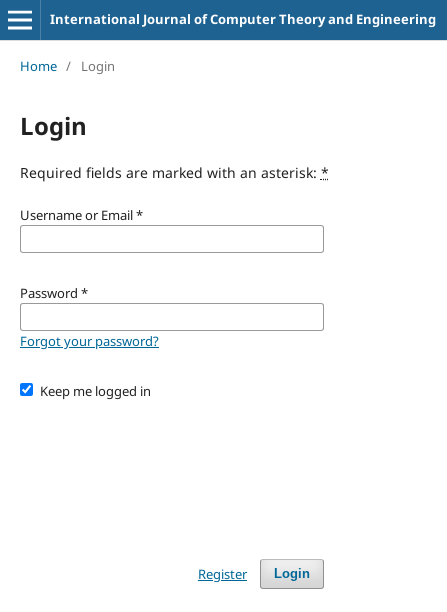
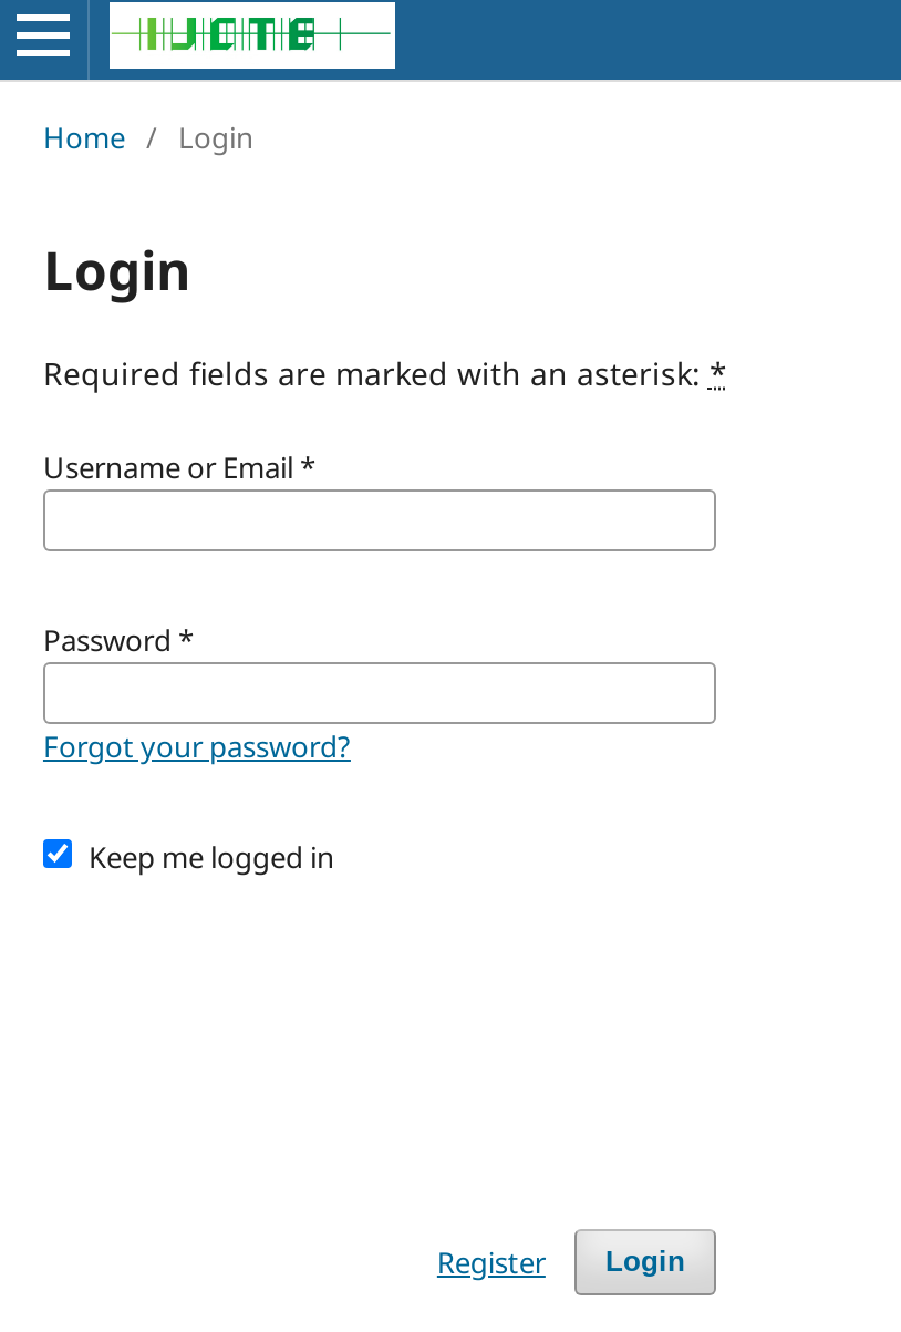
- International Journal of Computer Theory and Engineering
